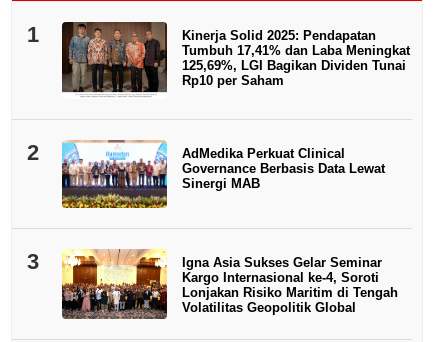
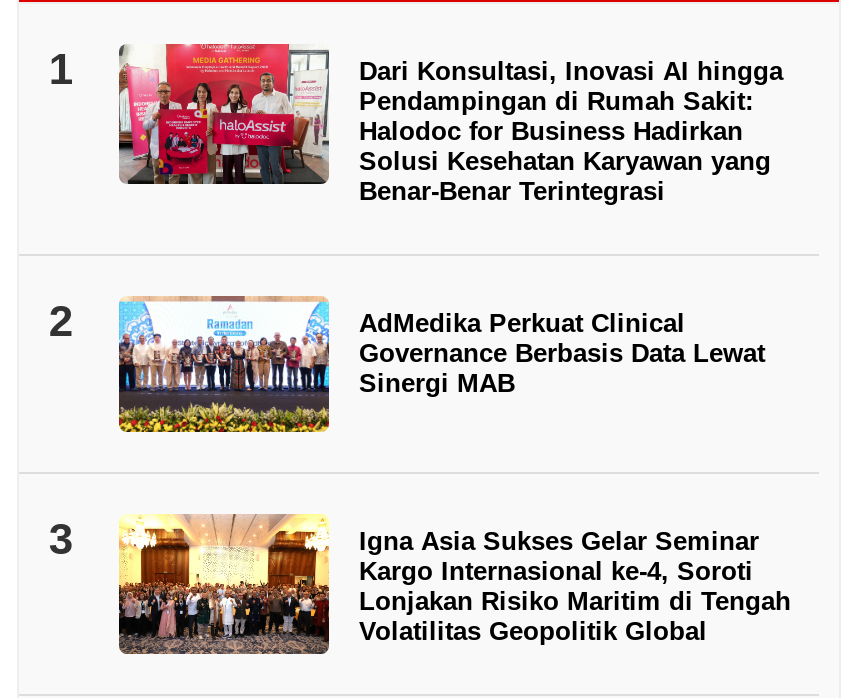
- [image]
- Kinerja Solid 2025: Pendapatan
- Tumbuh 17,41% dan Laba Meningkat
- 125,69%, LGI Bagikan Dividen Tunai
- Rp10 per Saham
+ [image]
+ Dari Konsultasi, Inovasi AI hingga
+ Pendampingan di Rumah Sakit:
+ Halodoc for Business Hadirkan
+ Solusi Kesehatan Karyawan yang
+ Benar-Benar Terintegrasi
